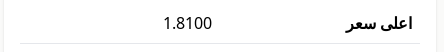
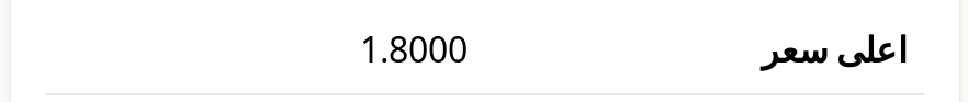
- 1.8100
+ 1.8000
